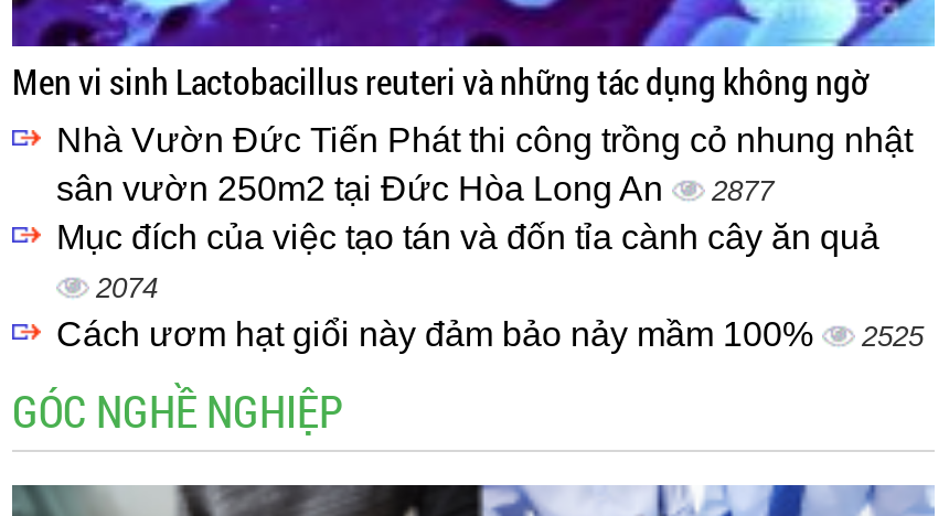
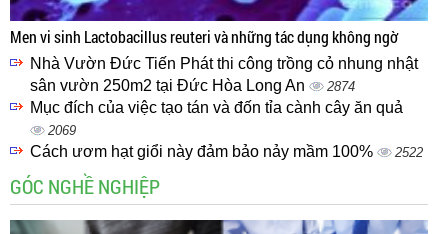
- sân vườn 250m2 tại Đức Hòa Long An 2877
+ sân vườn 250m2 tại Đức Hòa Long An 2874

- 2074
+ 2069

- Cách ươm hạt giổi này đảm bảo nảy mầm 100% 2525
+ Cách ươm hạt giổi này đảm bảo nảy mầm 100% 2522
